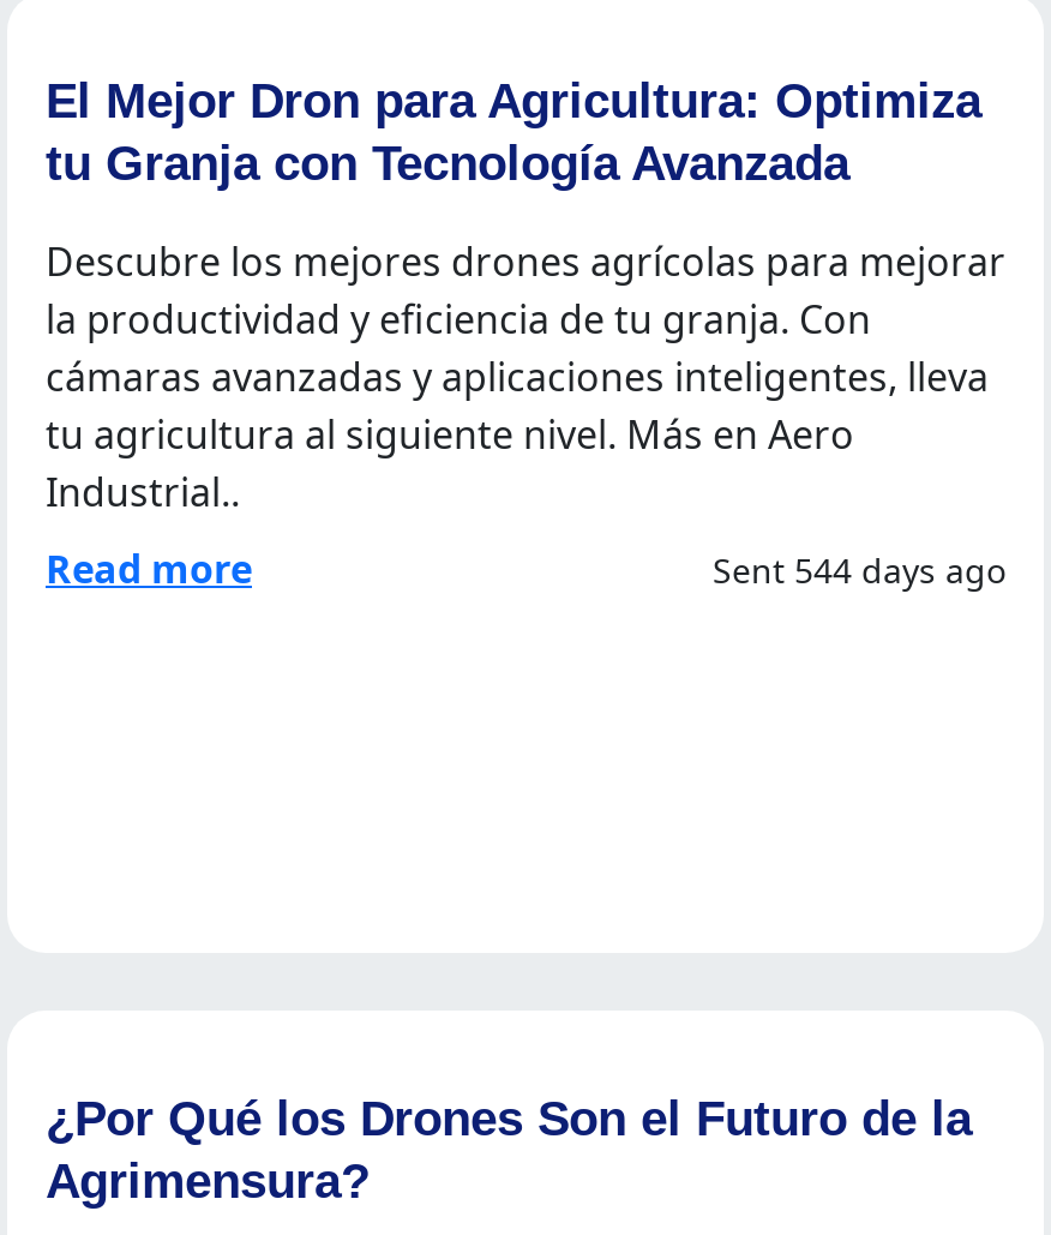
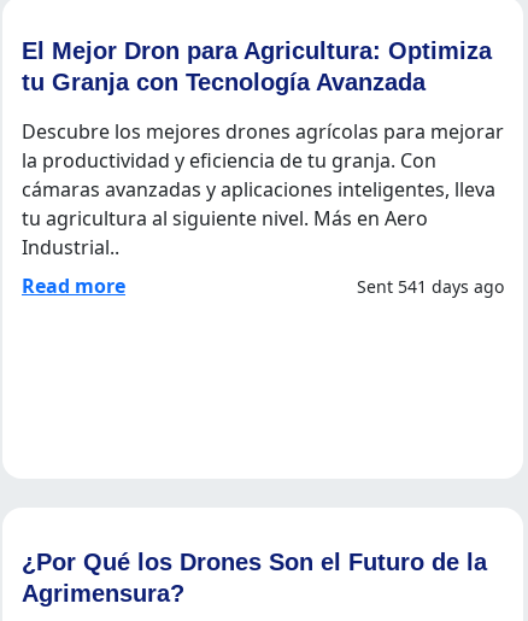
- Sent 544 days ago
+ Sent 541 days ago
